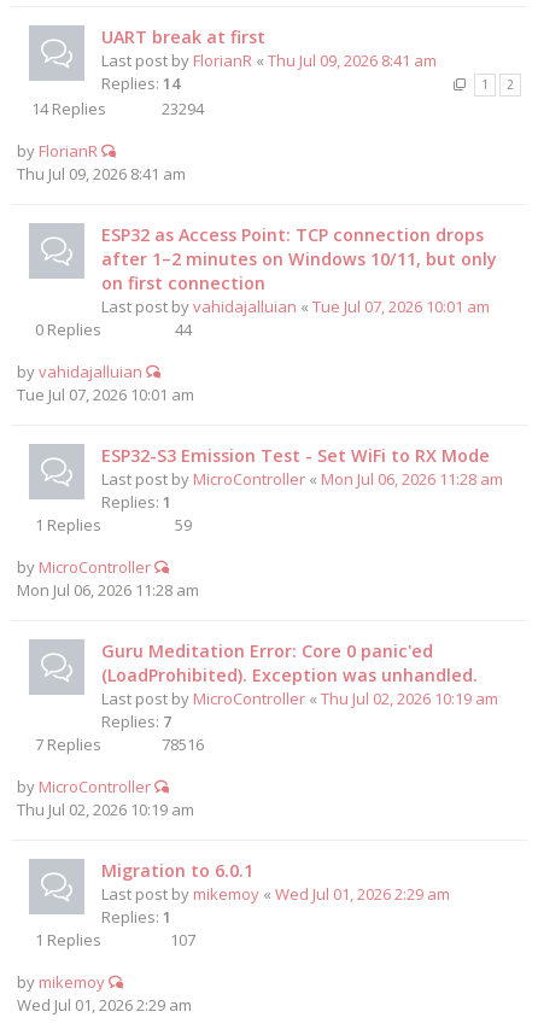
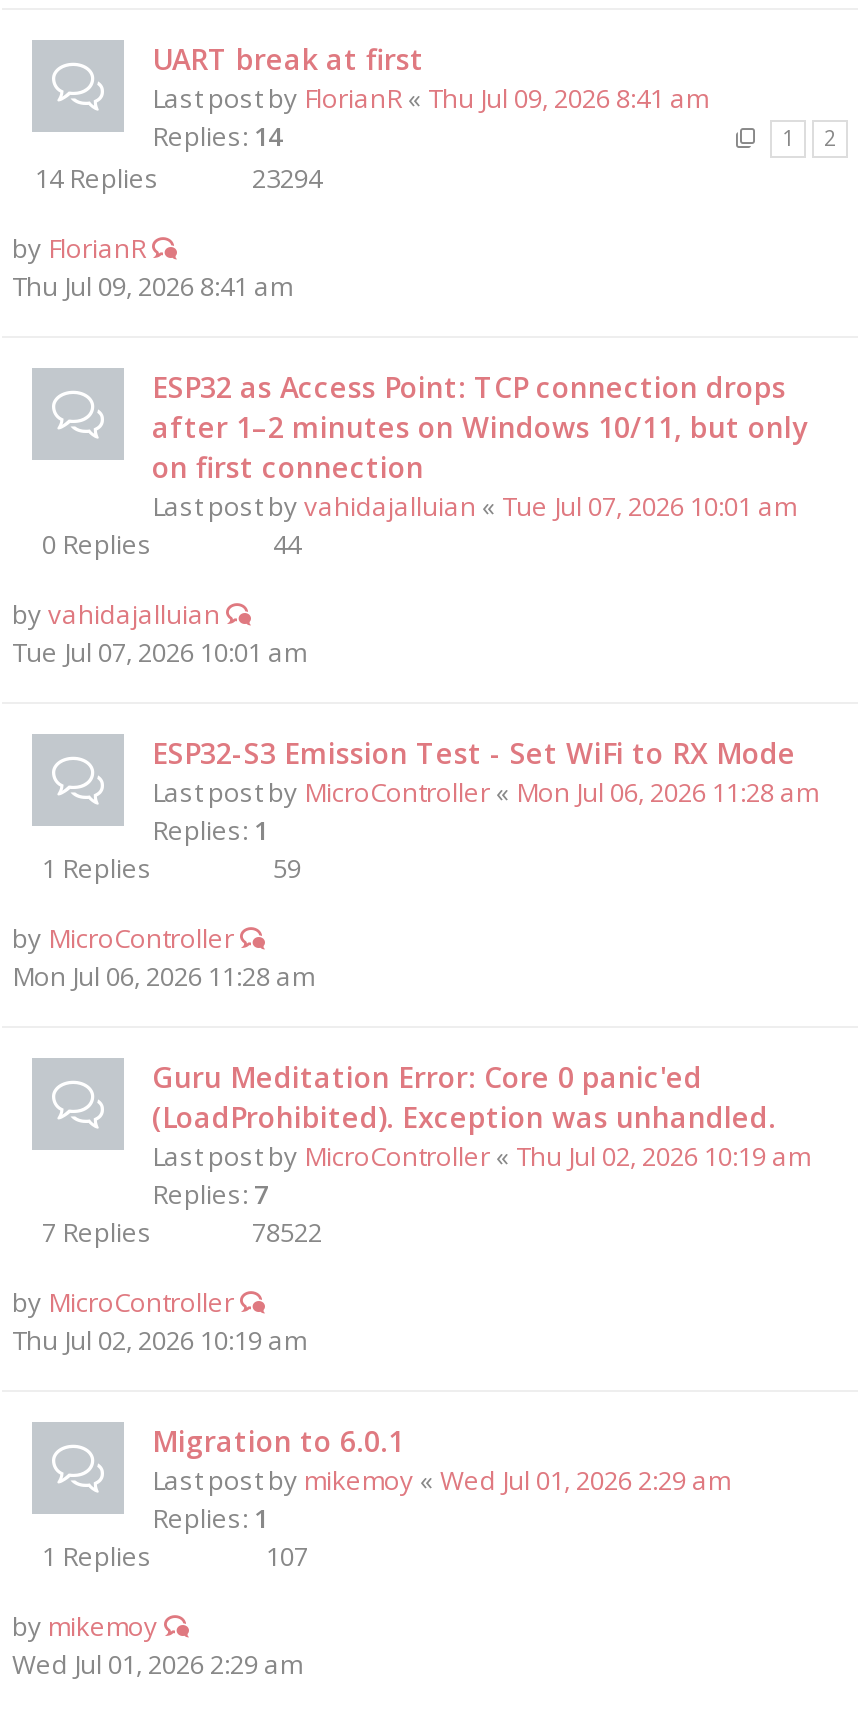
- 78516
+ 78522
